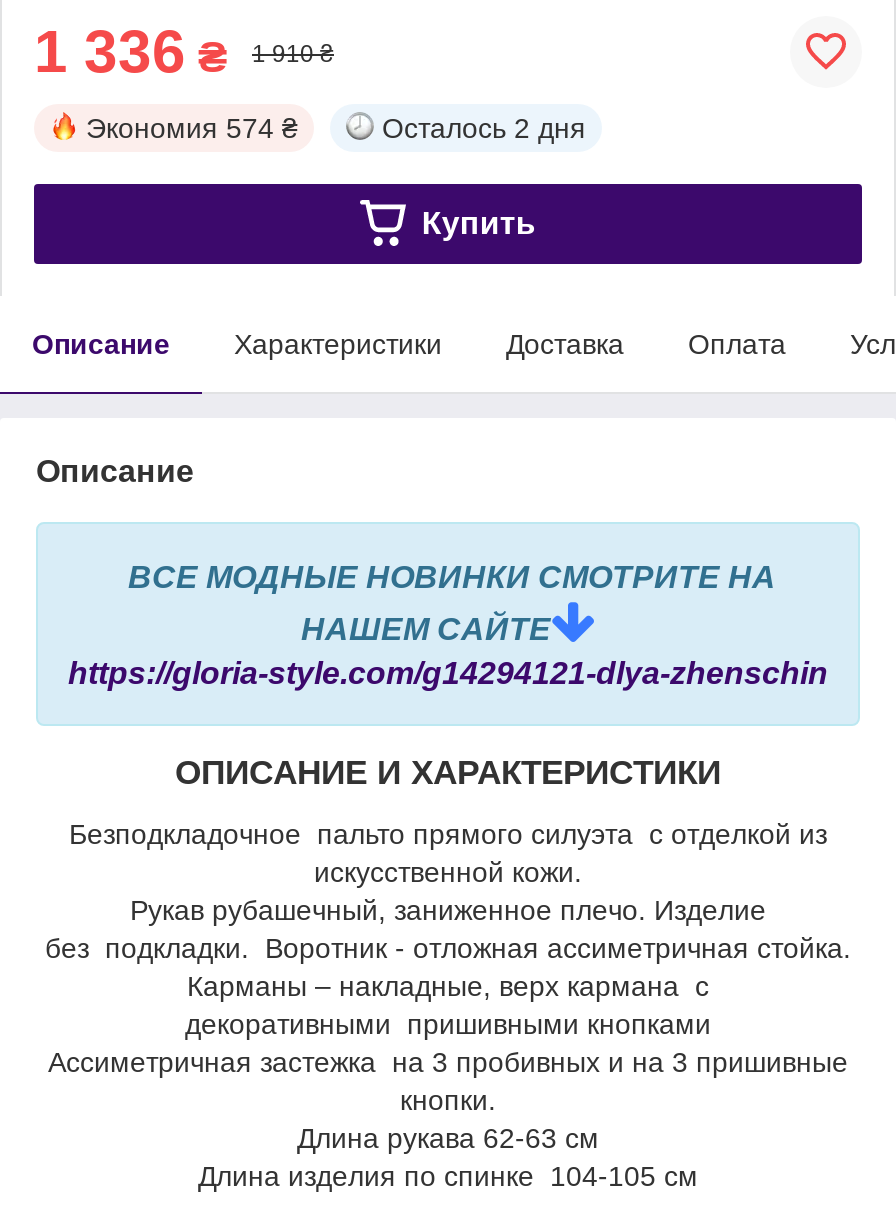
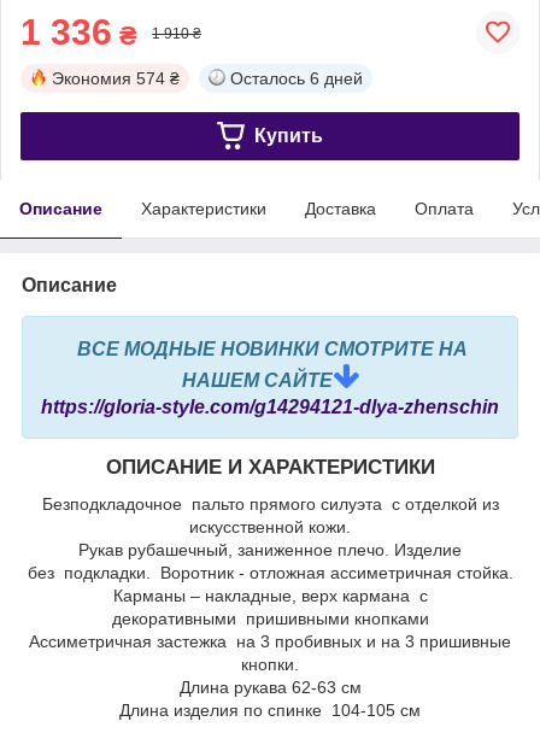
- Осталось 2 дня
+ Осталось 6 дней
